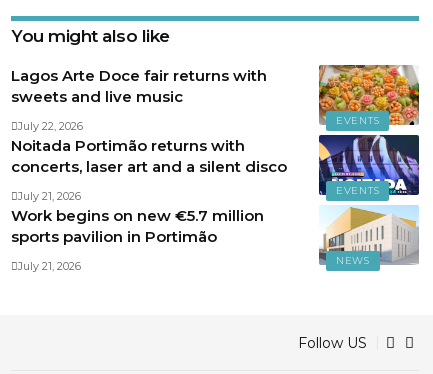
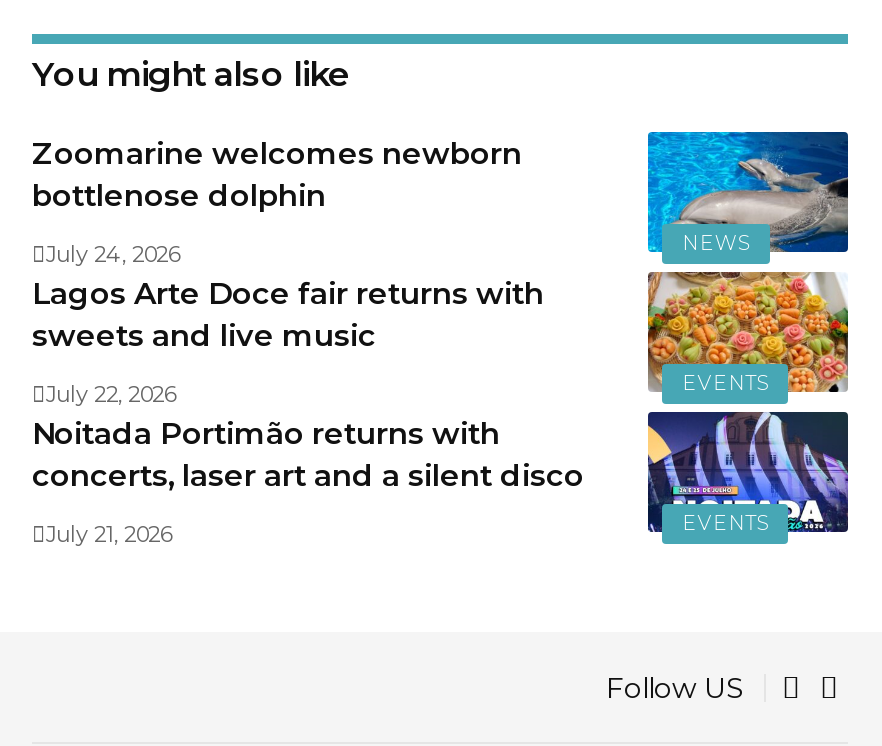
+ Zoomarine welcomes newborn
+ bottlenose dolphin
+ July 24, 2026

+ [image]

moved down: [image] | EVENTS | Lagos Arte Doce fair returns with | ... | concerts, laser art and a silent disco | July 21, 2026

- Work begins on new €5.7 million
- sports pavilion in Portimão
- July 21, 2026

- [image]

moved up: NEWS
